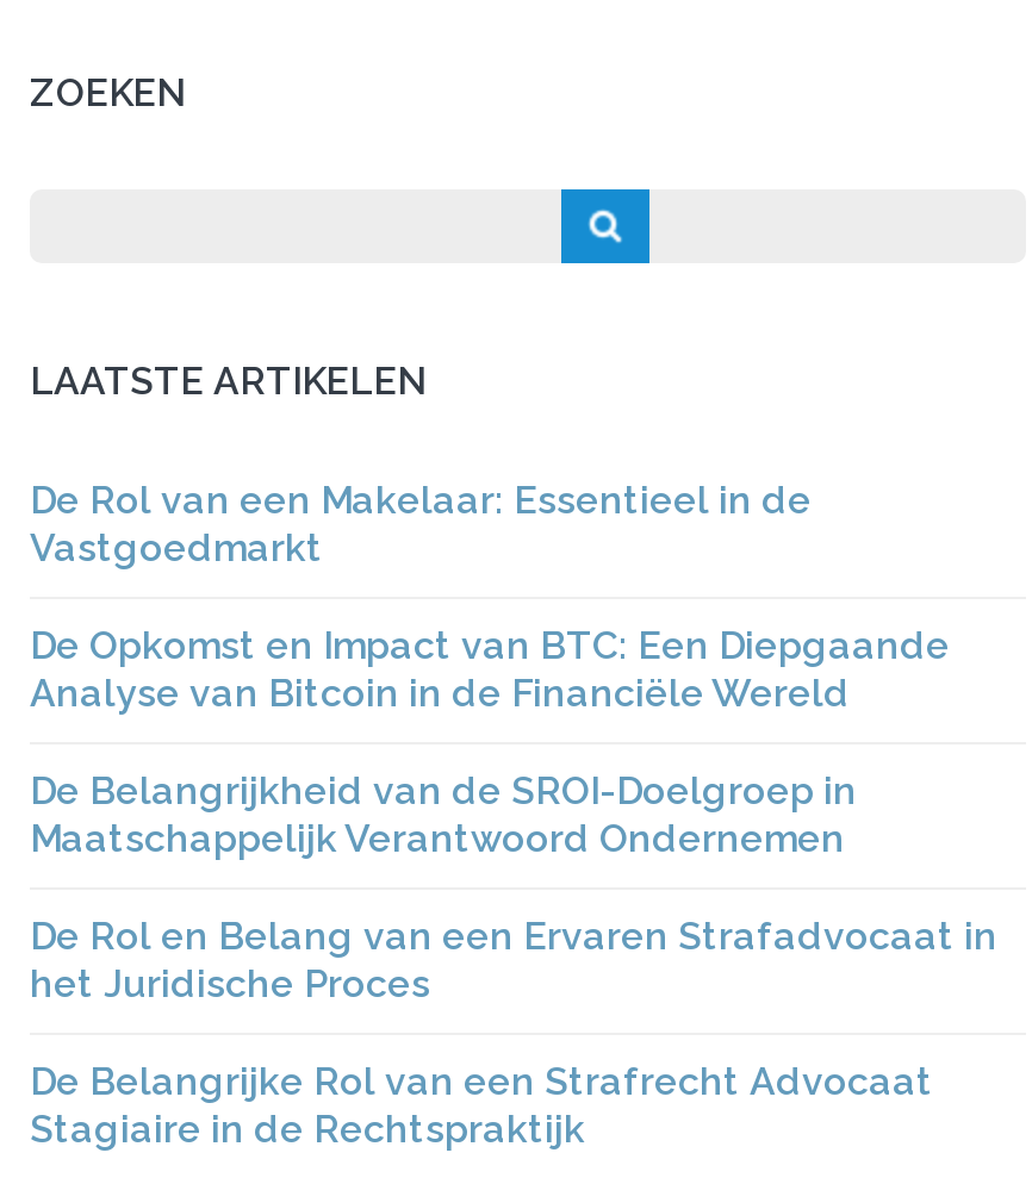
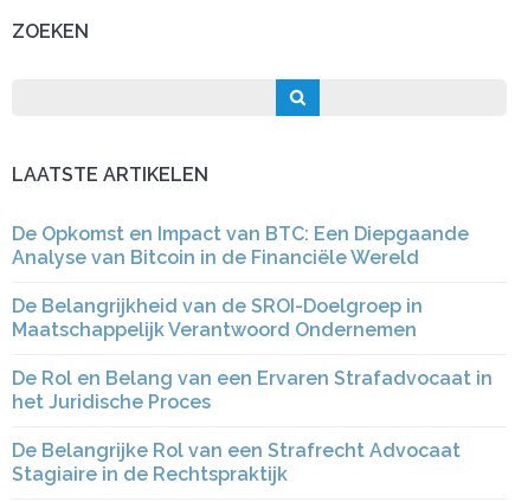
- De Rol van een Makelaar: Essentieel in de
- Vastgoedmarkt
